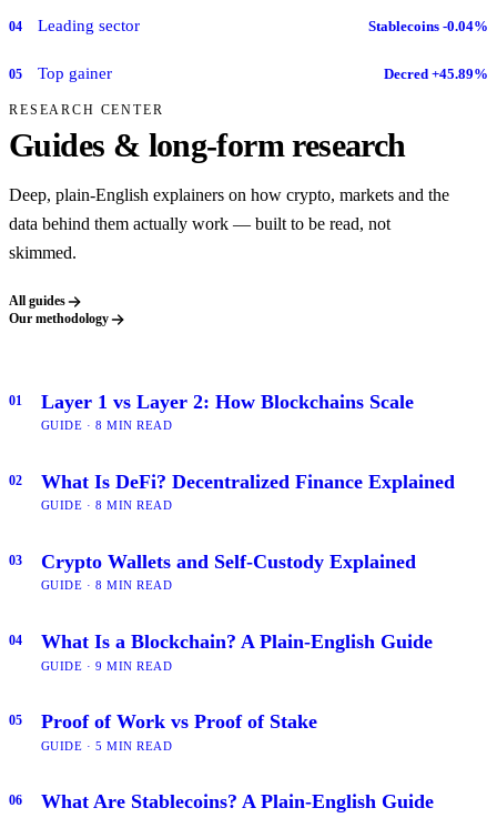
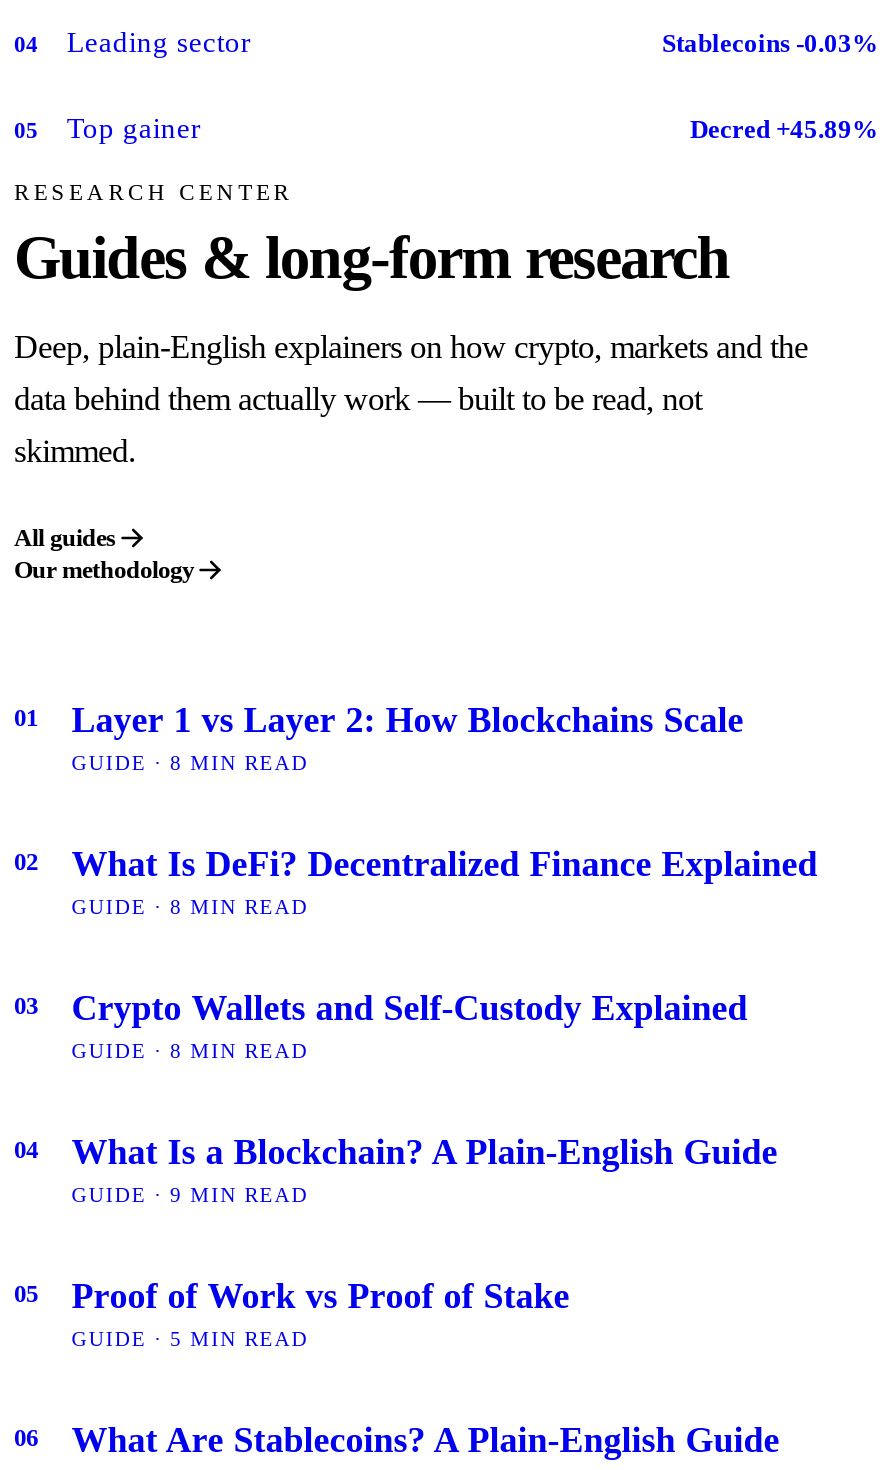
- Stablecoins -0.04%
+ Stablecoins -0.03%
